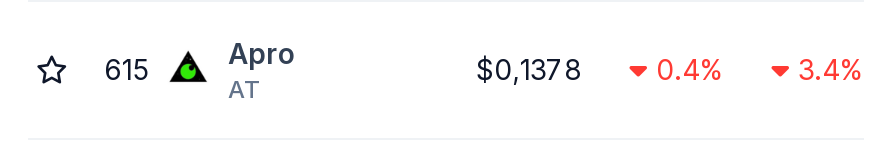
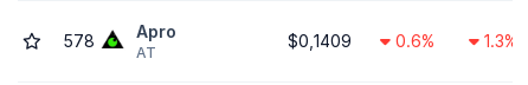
- 615
+ 578

- $0,1378
+ $0,1409

- 0.4%
+ 0.6%

- 3.4%
+ 1.3%
